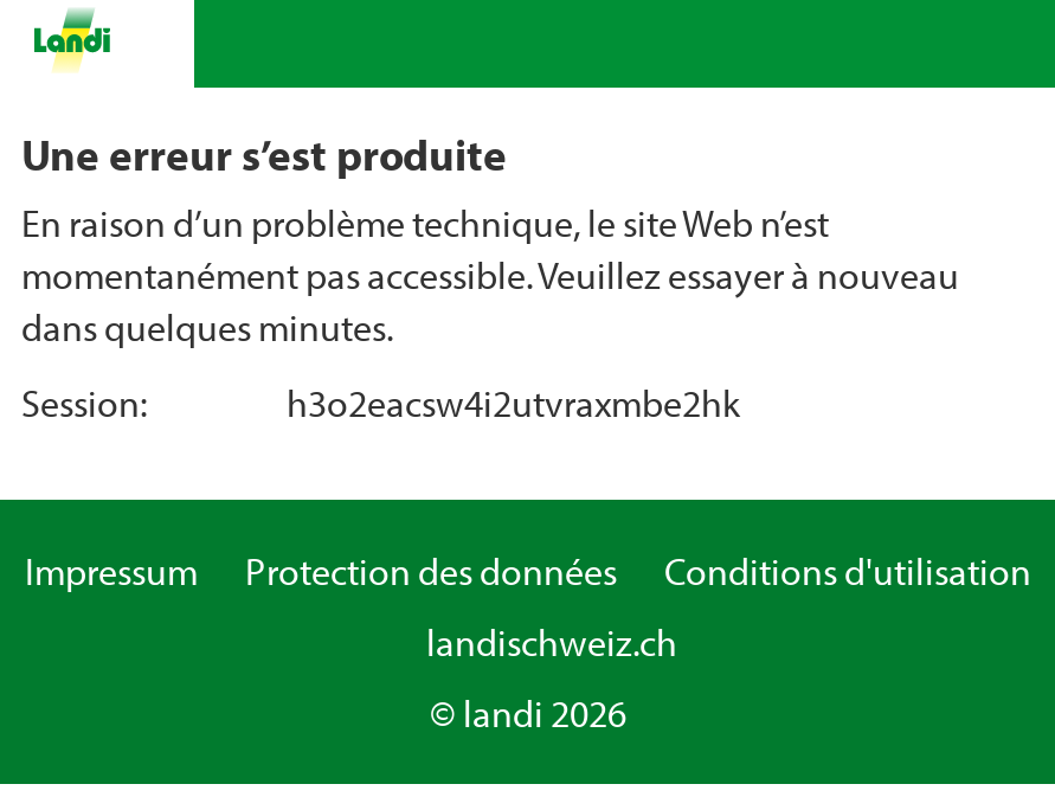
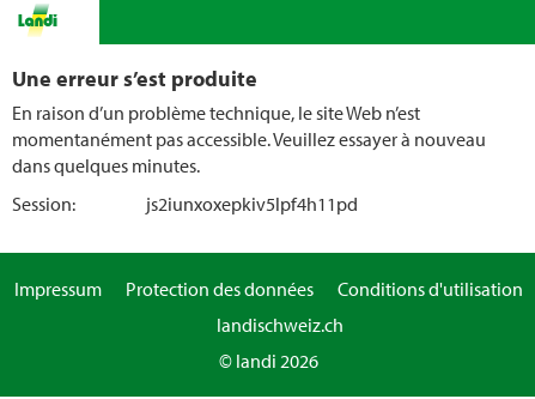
- h3o2eacsw4i2utvraxmbe2hk
+ js2iunxoxepkiv5lpf4h11pd
